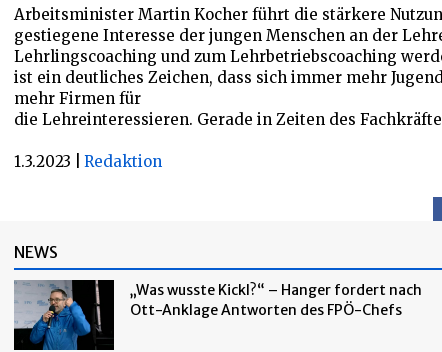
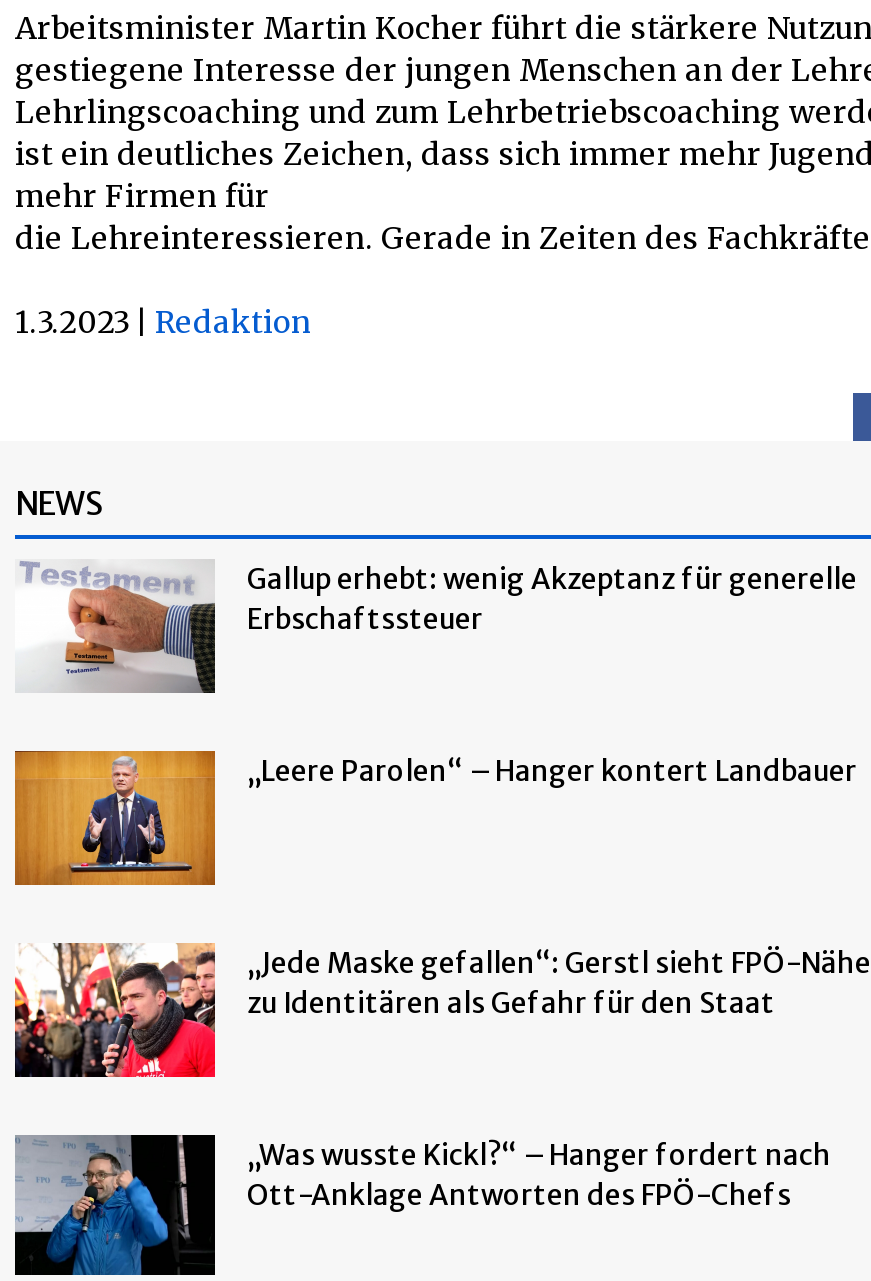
+ [image]
+ „Leere Parolen“ – Hanger kontert Landbauer

+ [image]
+ „Jede Maske gefallen“: Gerstl sieht FPÖ-Nähe
+ zu Identitären als Gefahr für den Staat

+ [image]
+ Gallup erhebt: wenig Akzeptanz für generelle
+ Erbschaftssteuer
